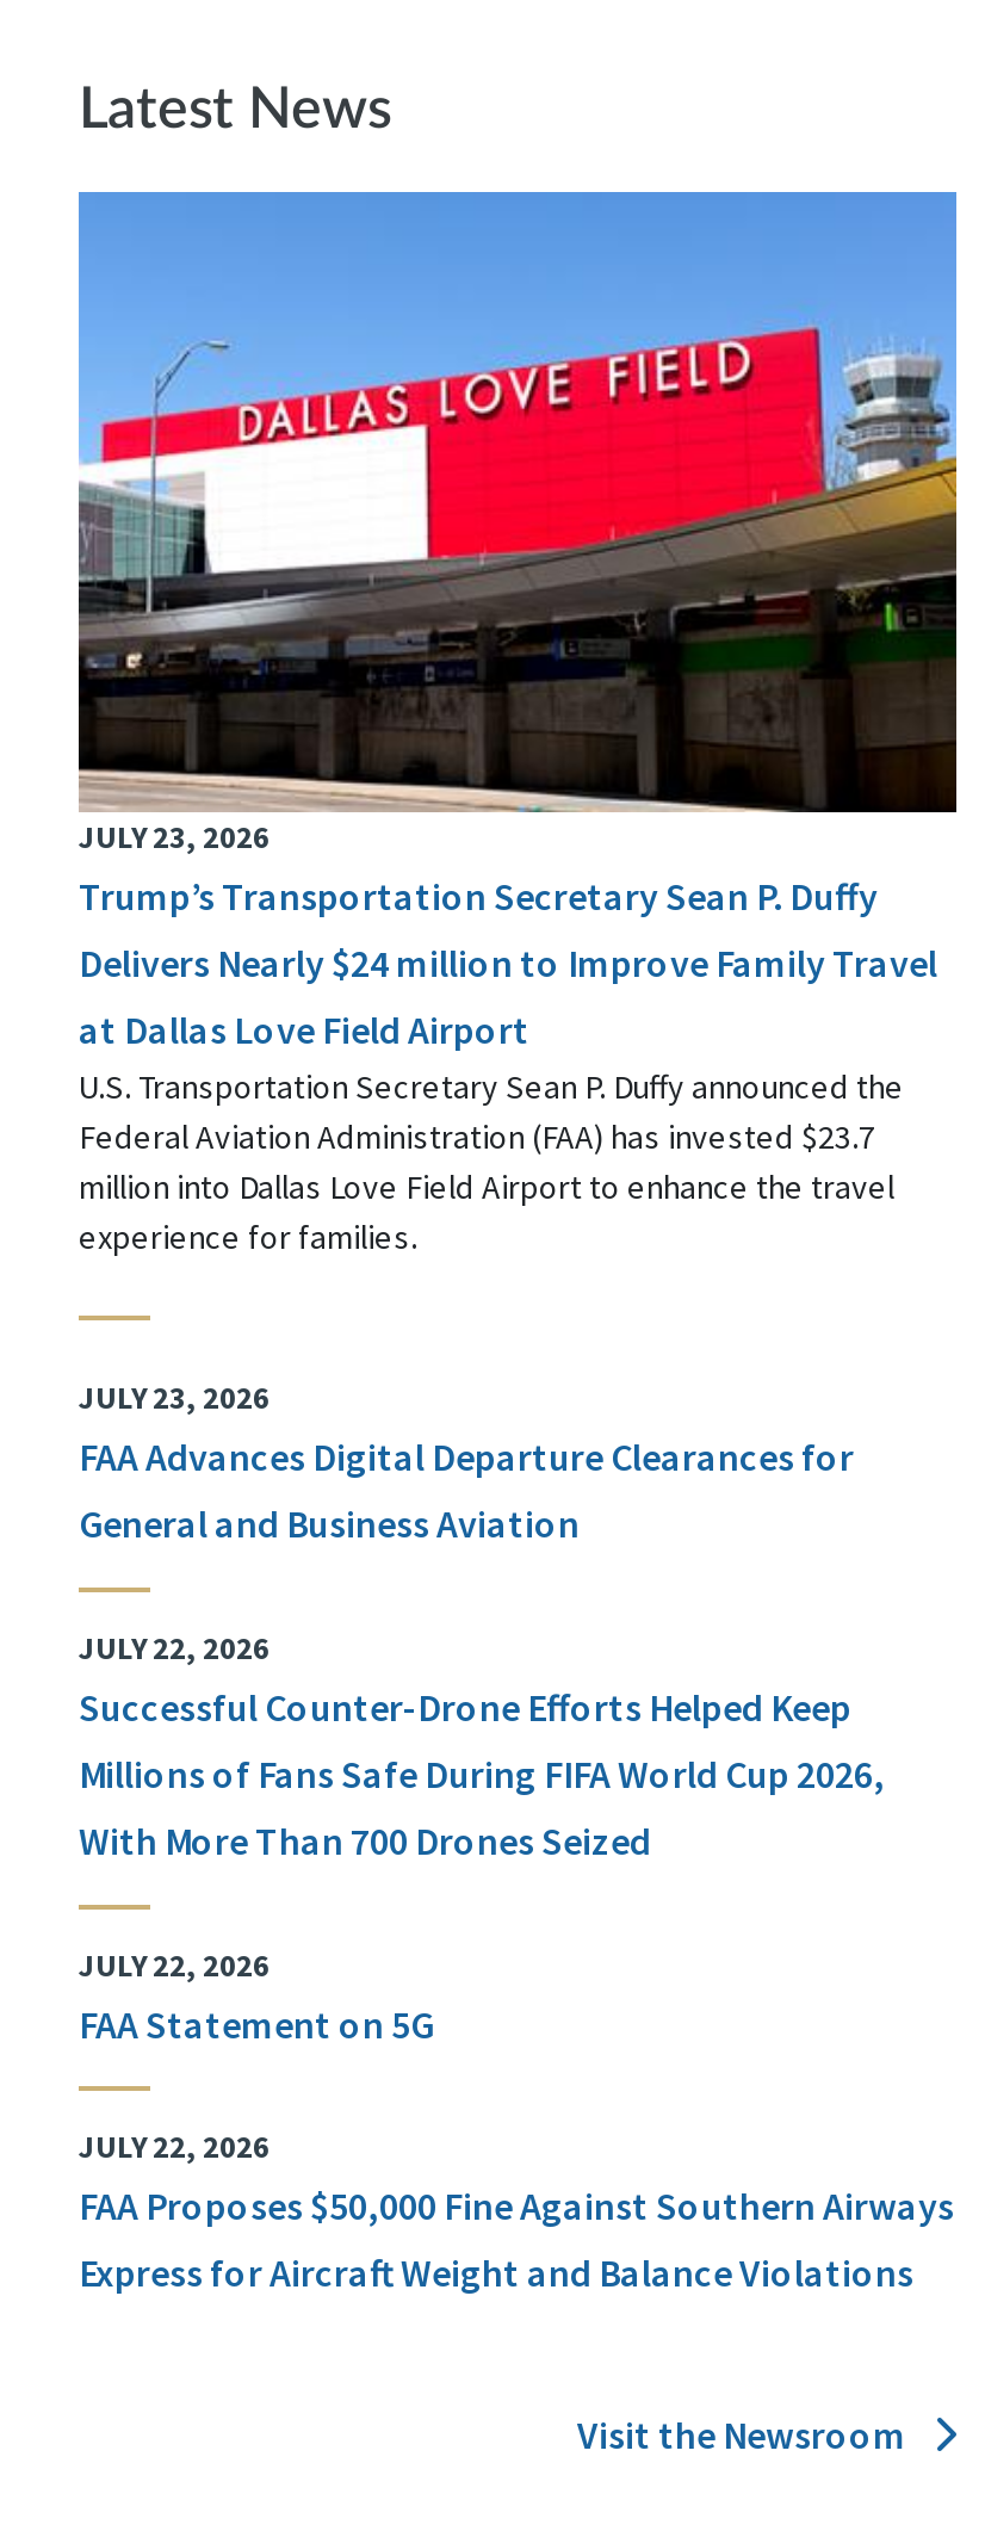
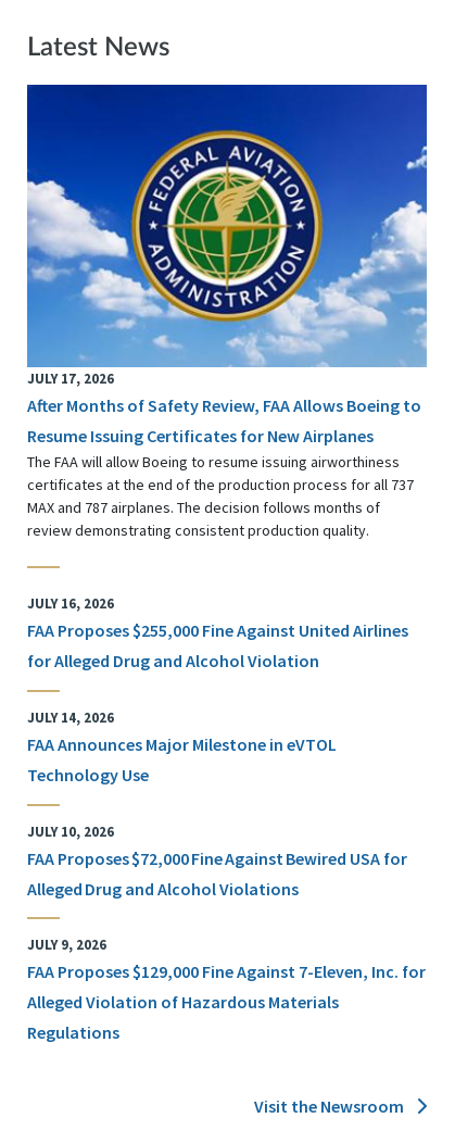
- [image]
- JULY 23, 2026
- Trump’s Transportation Secretary Sean P. Duffy
- Delivers Nearly $24 million to Improve Family Travel
- at Dallas Love Field Airport
- U.S. Transportation Secretary Sean P. Duffy announced the
- Federal Aviation Administration (FAA) has invested $23.7
- million into Dallas Love Field Airport to enhance the travel
- experience for families.
+ [image]
+ JULY 17, 2026
+ After Months of Safety Review, FAA Allows Boeing to
+ Resume Issuing Certificates for New Airplanes
+ The FAA will allow Boeing to resume issuing airworthiness
+ certificates at the end of the production process for all 737
+ MAX and 787 airplanes. The decision follows months of
+ review demonstrating consistent production quality.

- JULY 23, 2026
- FAA Advances Digital Departure Clearances for
- General and Business Aviation
+ JULY 16, 2026
+ FAA Proposes $255,000 Fine Against United Airlines
+ for Alleged Drug and Alcohol Violation

- JULY 22, 2026
- Successful Counter-Drone Efforts Helped Keep
- Millions of Fans Safe During FIFA World Cup 2026,
- With More Than 700 Drones Seized
+ JULY 14, 2026
+ FAA Announces Major Milestone in eVTOL
+ Technology Use

- JULY 22, 2026
- FAA Statement on 5G
+ JULY 10, 2026
+ FAA Proposes $72,000 Fine Against Bewired USA for
+ Alleged Drug and Alcohol Violations

- JULY 22, 2026
- FAA Proposes $50,000 Fine Against Southern Airways
- Express for Aircraft Weight and Balance Violations
+ JULY 9, 2026
+ FAA Proposes $129,000 Fine Against 7-Eleven, Inc. for
+ Alleged Violation of Hazardous Materials
+ Regulations
